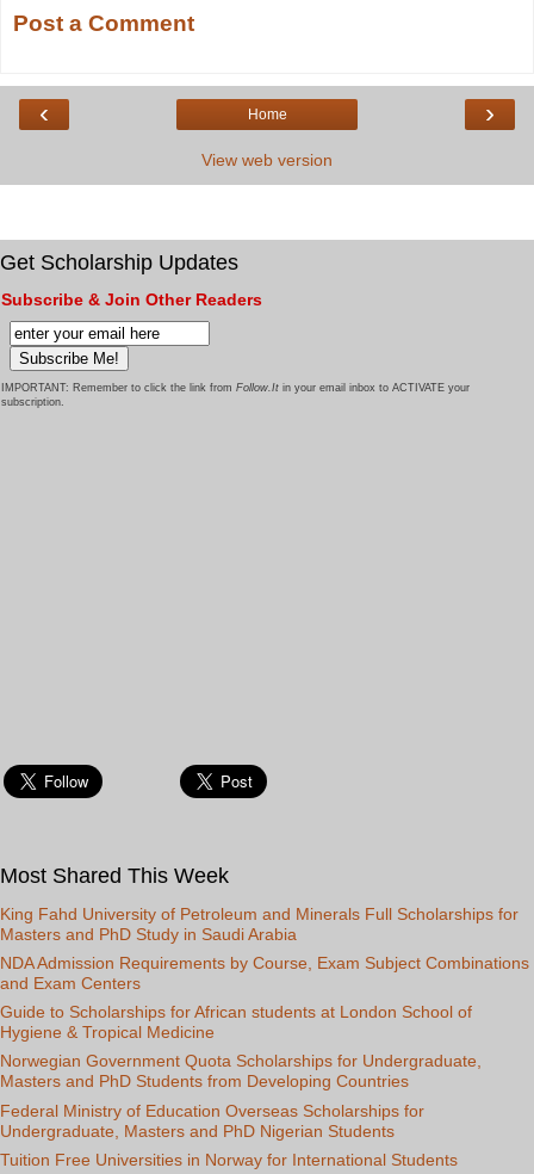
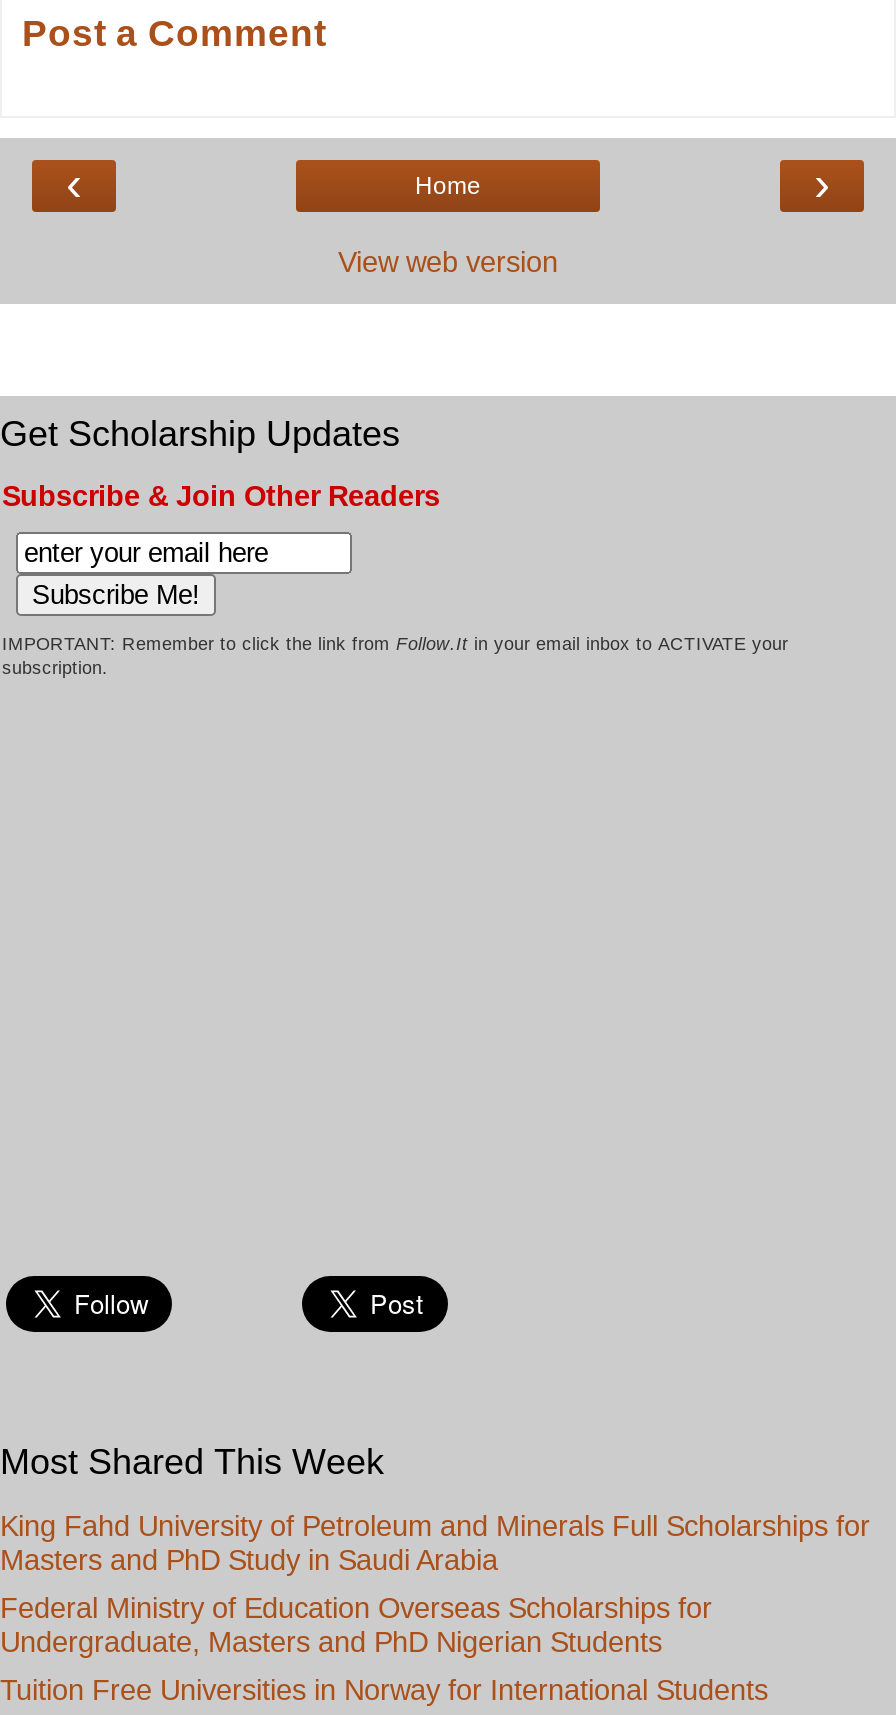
- NDA Admission Requirements by Course, Exam Subject Combinations
- and Exam Centers
- Guide to Scholarships for African students at London School of
- Hygiene & Tropical Medicine
- Norwegian Government Quota Scholarships for Undergraduate,
- Masters and PhD Students from Developing Countries
